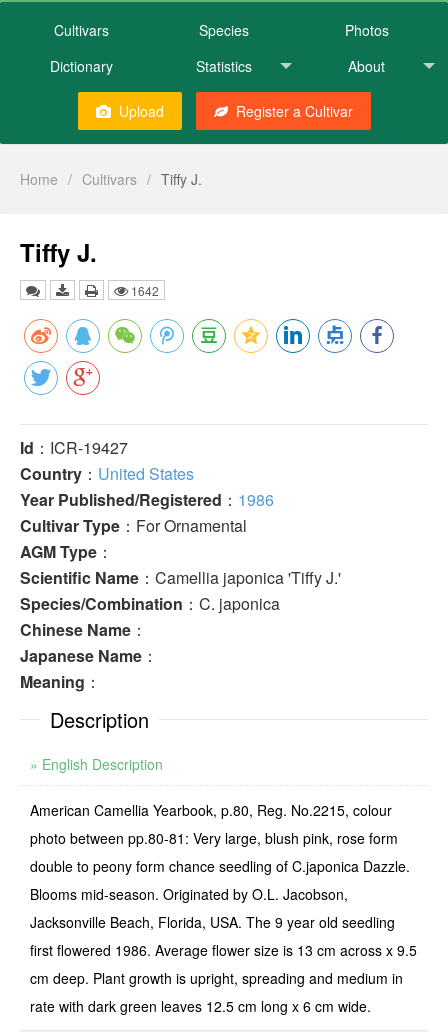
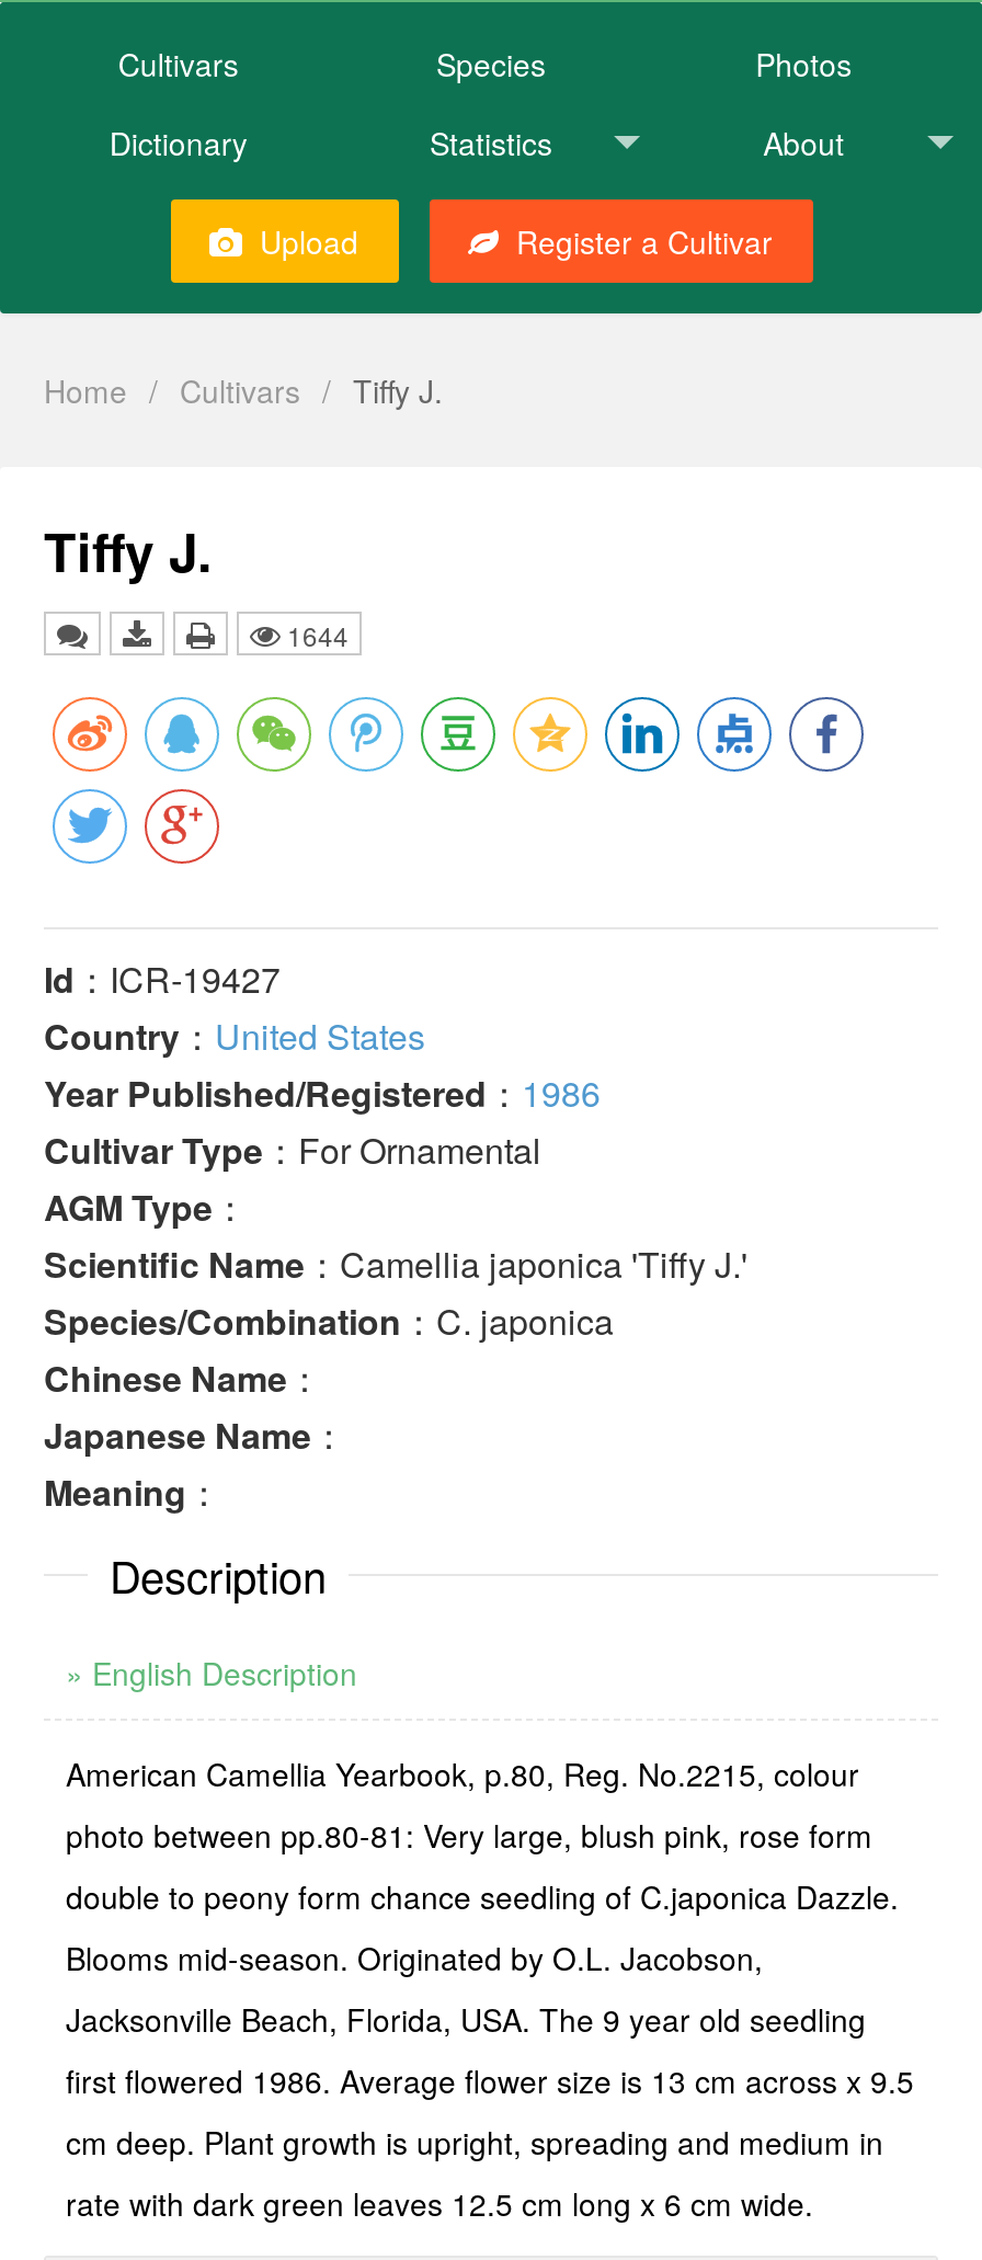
- 1642
+ 1644
